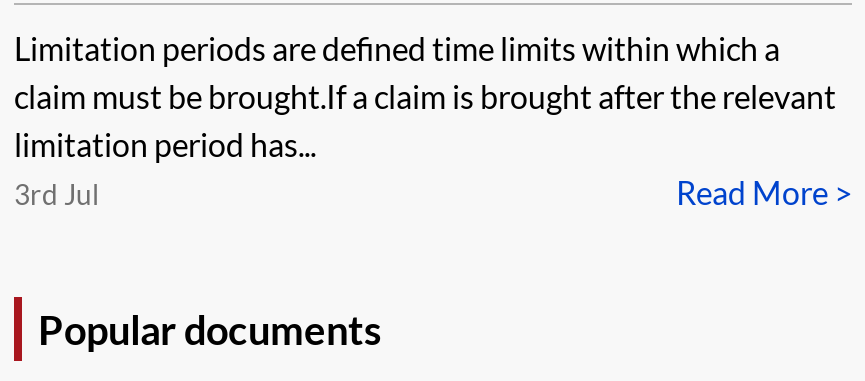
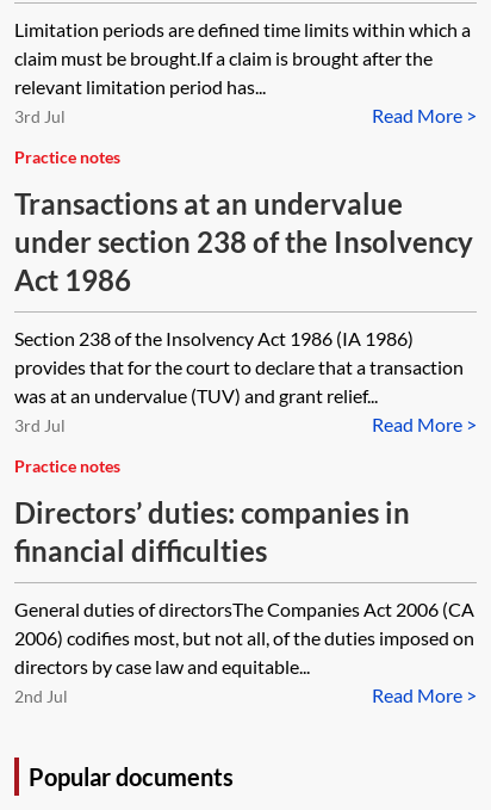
+ Practice notes
+ Transactions at an undervalue
+ under section 238 of the Insolvency
+ Act 1986
+ Section 238 of the Insolvency Act 1986 (IA 1986)
+ provides that for the court to declare that a transaction
+ was at an undervalue (TUV) and grant relief...
+ Read More >
+ 3rd Jul
+ Practice notes
+ Directors’ duties: companies in
+ financial difficulties
+ General duties of directorsThe Companies Act 2006 (CA
+ 2006) codifies most, but not all, of the duties imposed on
+ directors by case law and equitable...
+ Read More >
+ 2nd Jul
